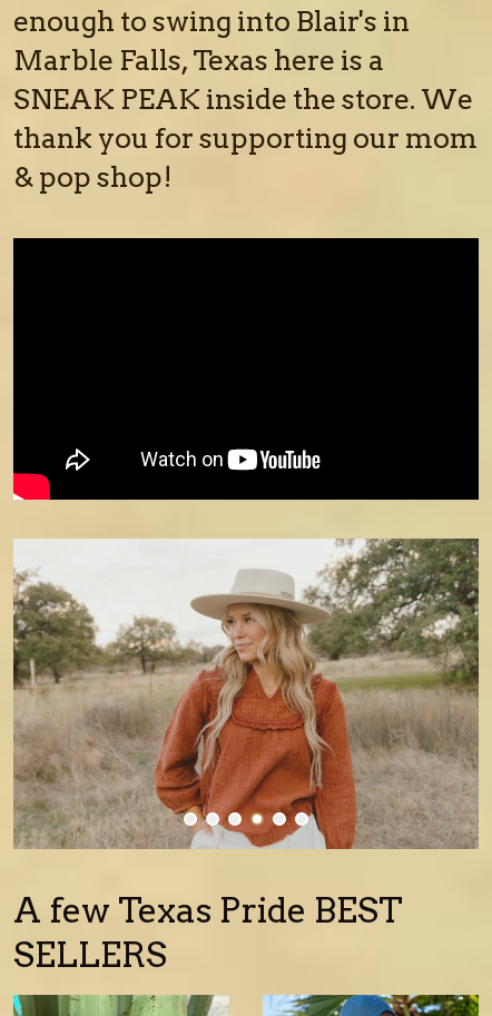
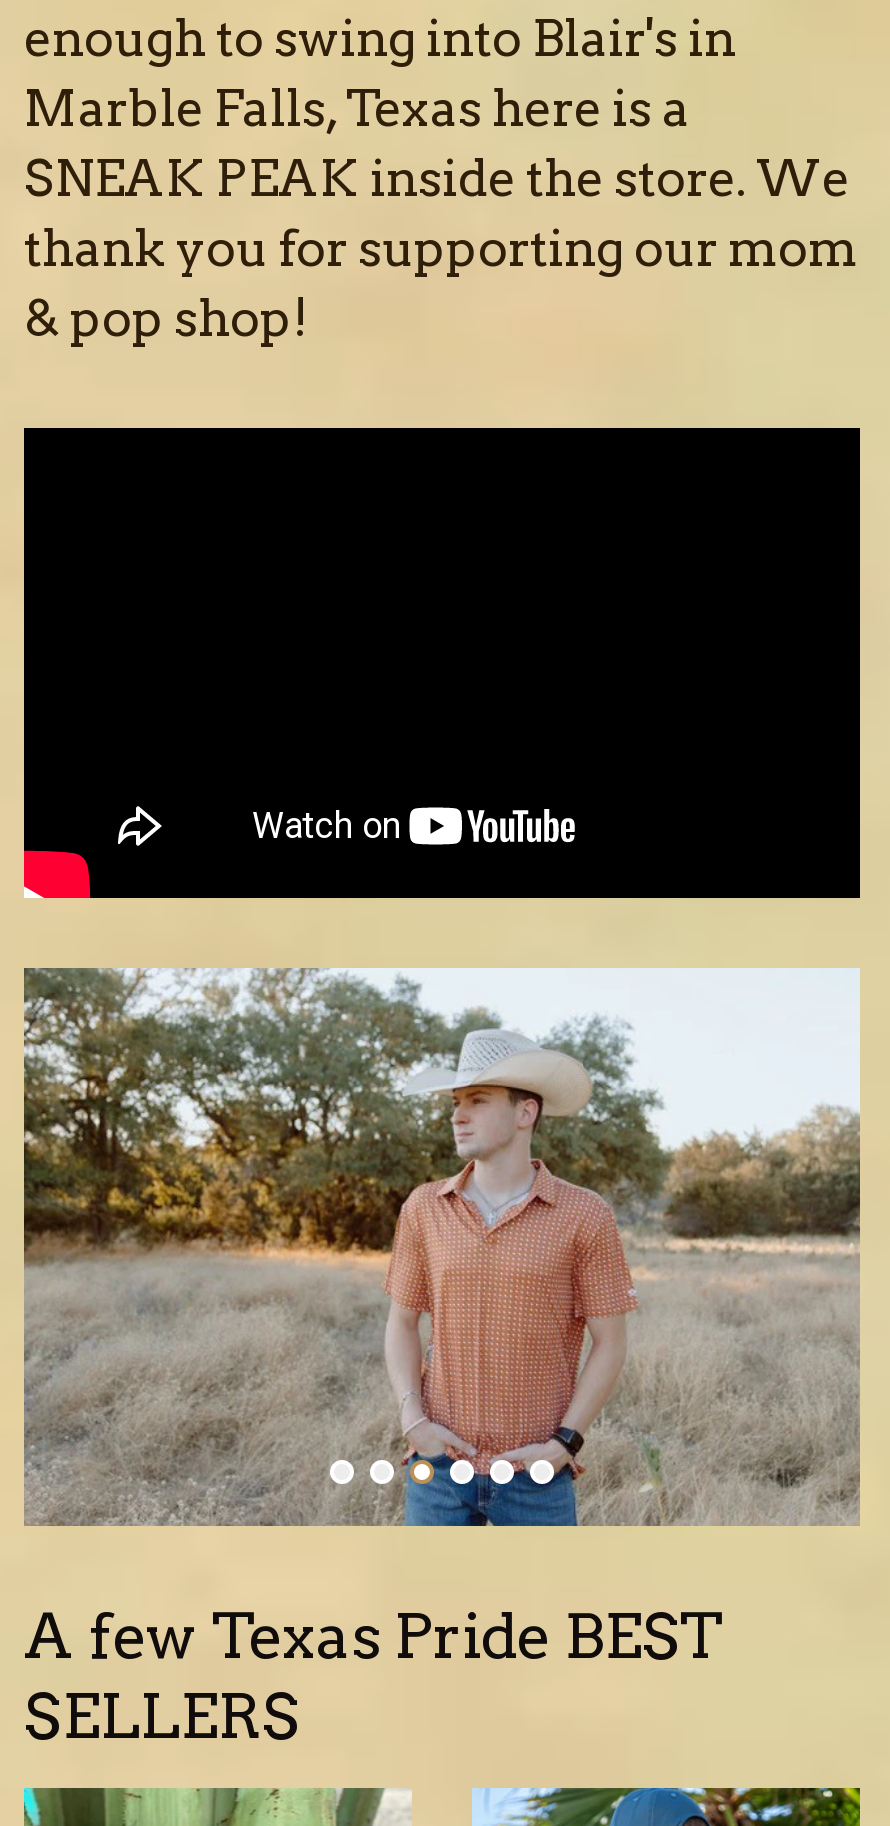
- [image]
+ [image]
